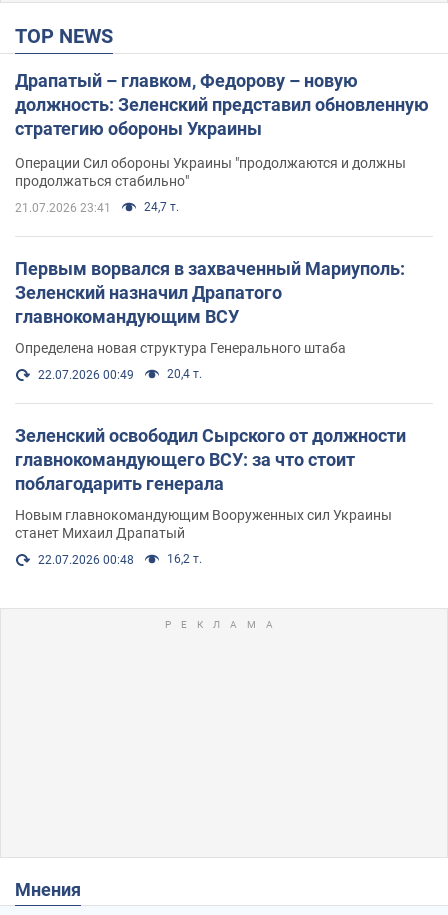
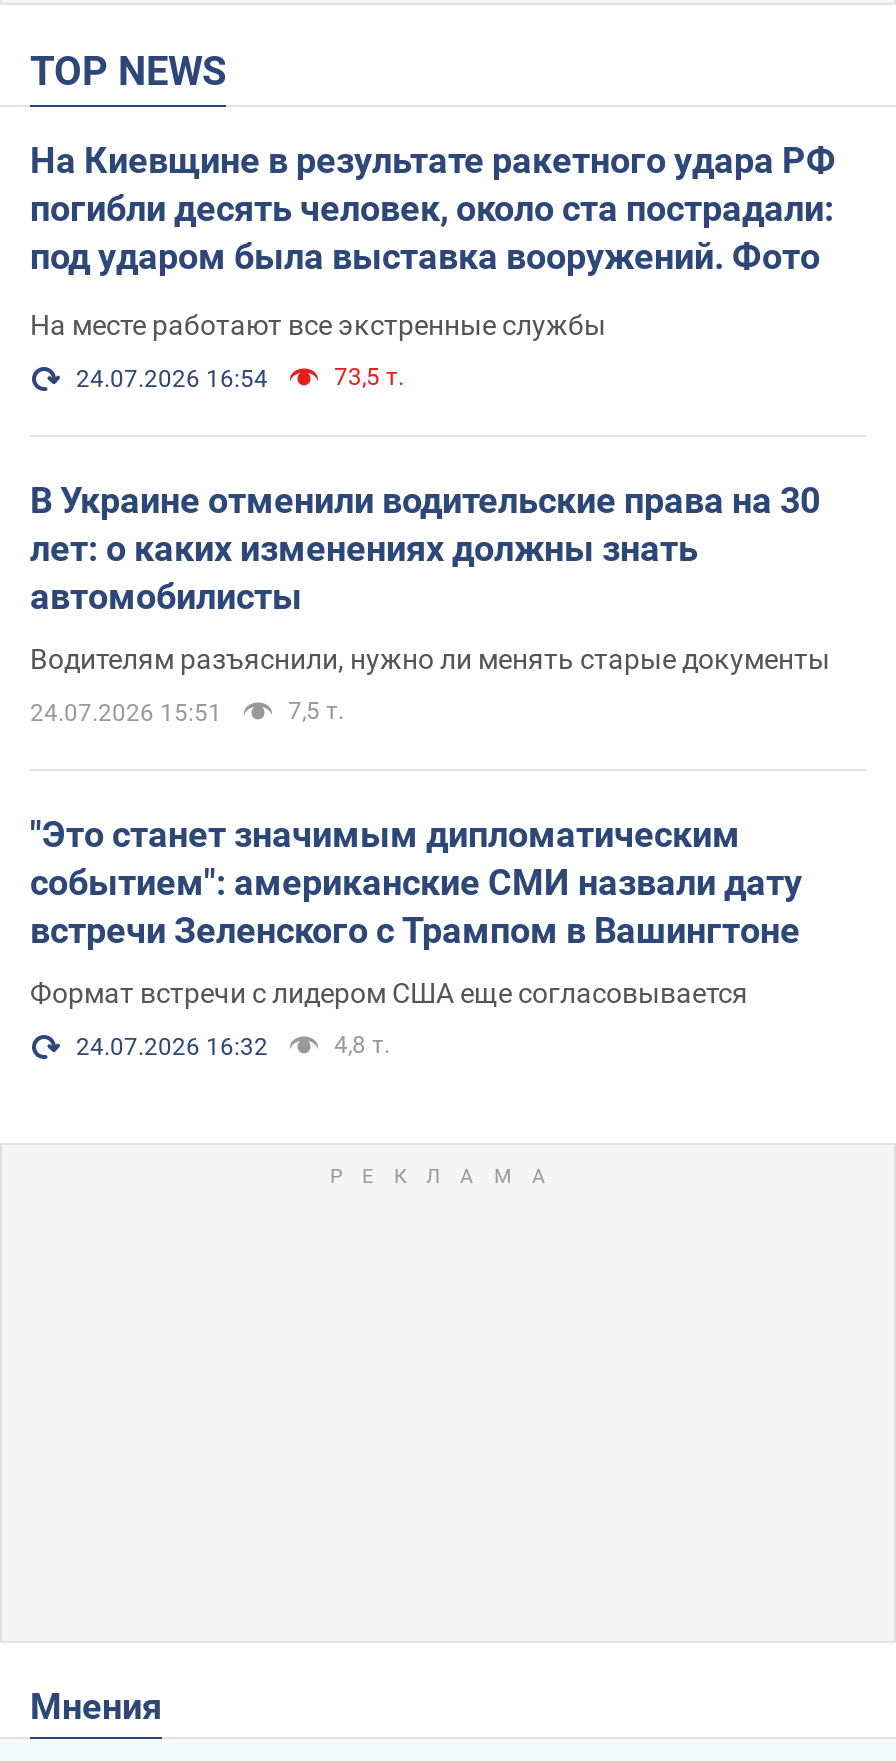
- Драпатый – главком, Федорову – новую
- должность: Зеленский представил обновленную
- стратегию обороны Украины
+ На Киевщине в результате ракетного удара РФ
+ погибли десять человек, около ста пострадали:
+ под ударом была выставка вооружений. Фото

- Операции Сил обороны Украины "продолжаются и должны
- продолжаться стабильно"
+ На месте работают все экстренные службы

- 21.07.2026 23:41
- 24,7 т.
+ 24.07.2026 16:54
+ 73,5 т.

- Первым ворвался в захваченный Мариуполь:
- Зеленский назначил Драпатого
- главнокомандующим ВСУ
+ В Украине отменили водительские права на 30
+ лет: о каких изменениях должны знать
+ автомобилисты

- Определена новая структура Генерального штаба
+ Водителям разъяснили, нужно ли менять старые документы

- 22.07.2026 00:49
- 20,4 т.
+ 24.07.2026 15:51
+ 7,5 т.

- Зеленский освободил Сырского от должности
- главнокомандующего ВСУ: за что стоит
- поблагодарить генерала
+ "Это станет значимым дипломатическим
+ событием": американские СМИ назвали дату
+ встречи Зеленского с Трампом в Вашингтоне

- Новым главнокомандующим Вооруженных сил Украины
- станет Михаил Драпатый
+ Формат встречи с лидером США еще согласовывается

- 22.07.2026 00:48
- 16,2 т.
+ 24.07.2026 16:32
+ 4,8 т.
